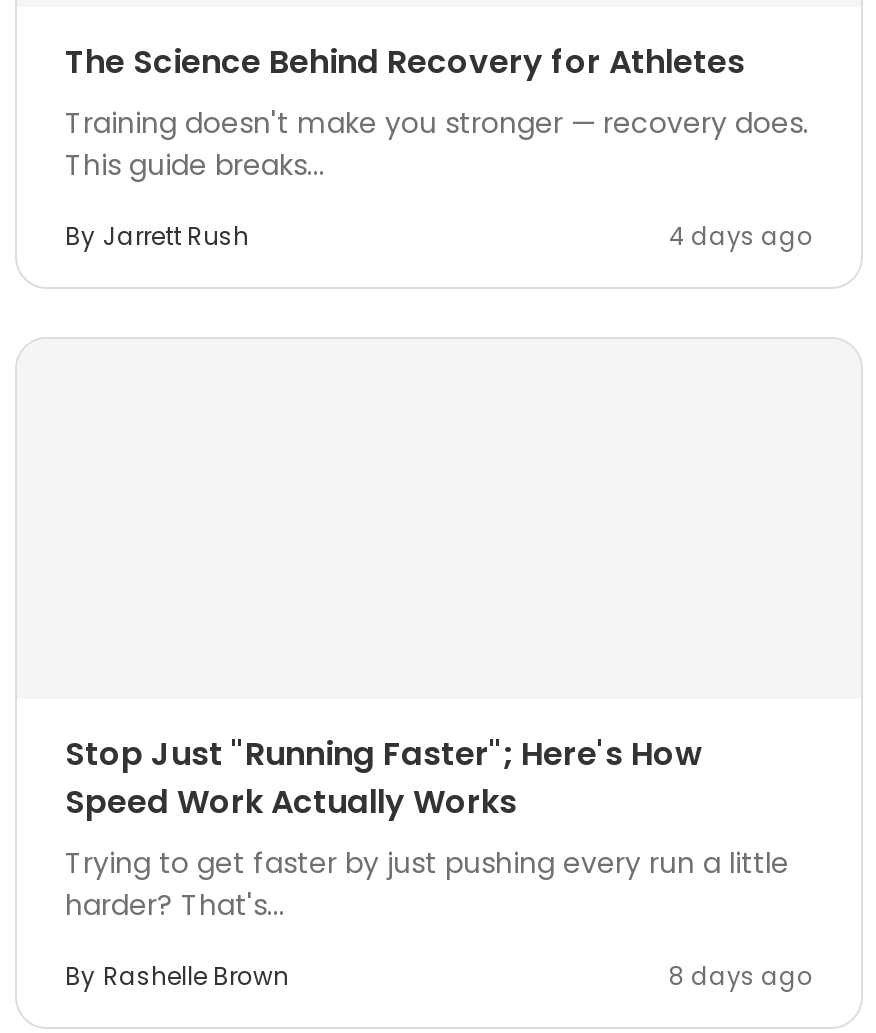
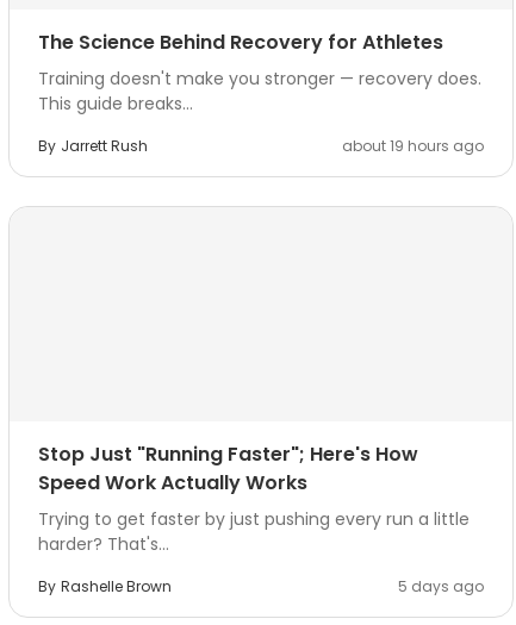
- 4 days ago
+ about 19 hours ago

- 8 days ago
+ 5 days ago
